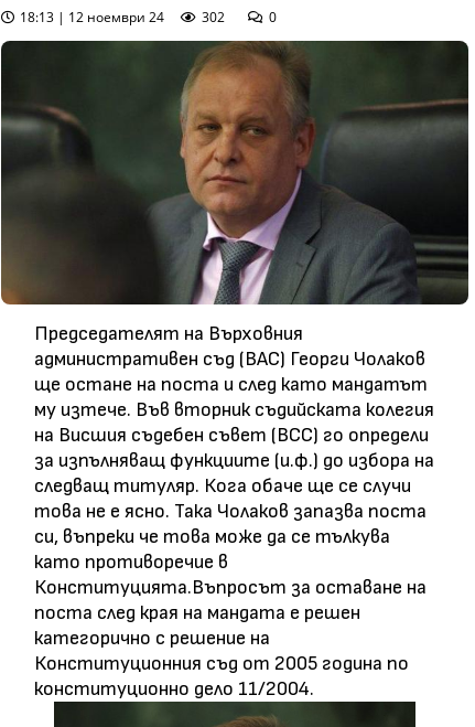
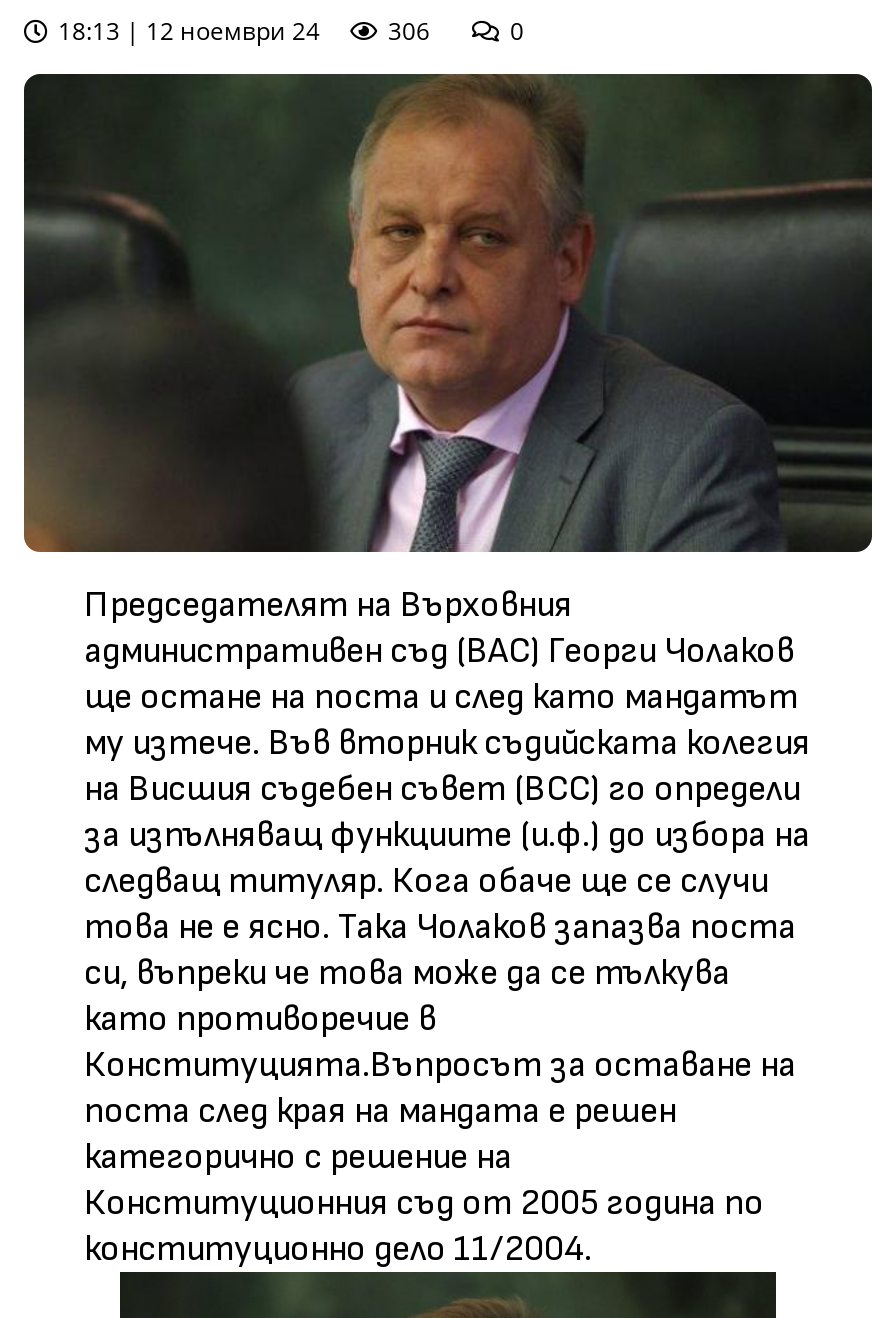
- 302
+ 306
